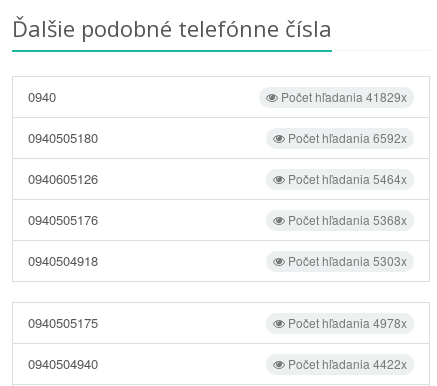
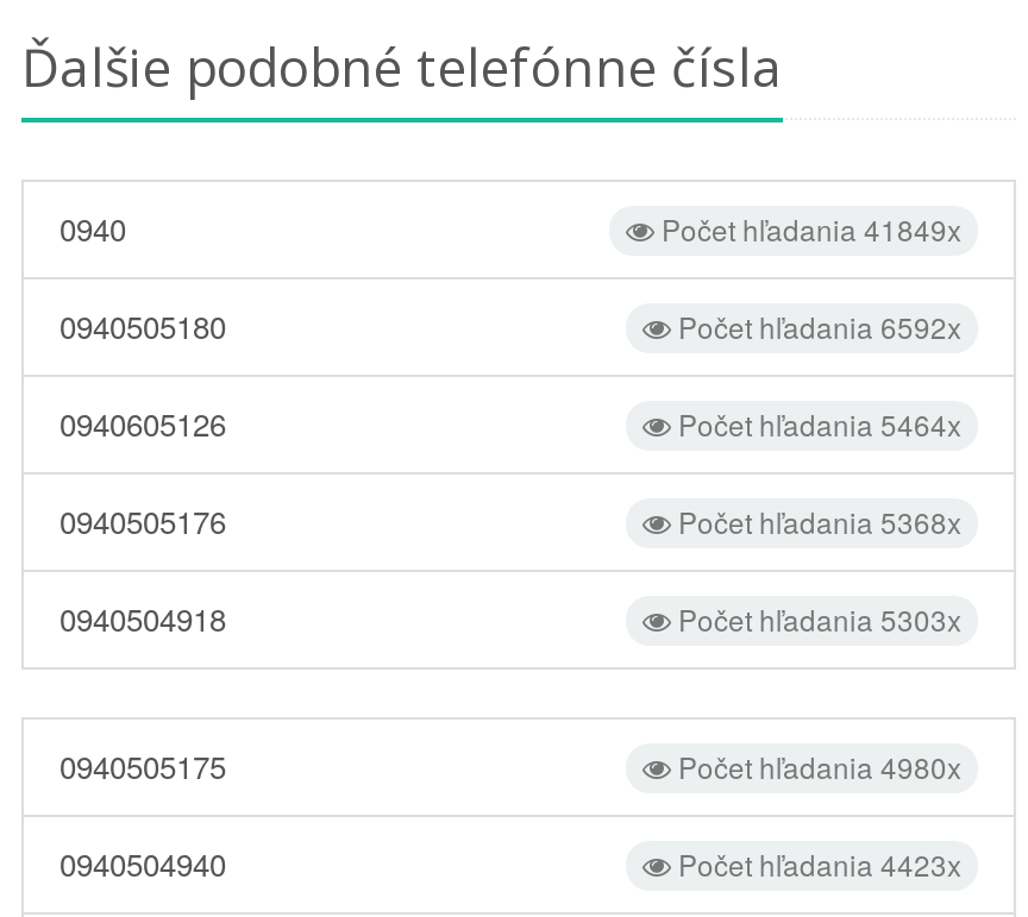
- Počet hľadania 41829x
+ Počet hľadania 41849x

- Počet hľadania 4978x
+ Počet hľadania 4980x

- Počet hľadania 4422x
+ Počet hľadania 4423x
